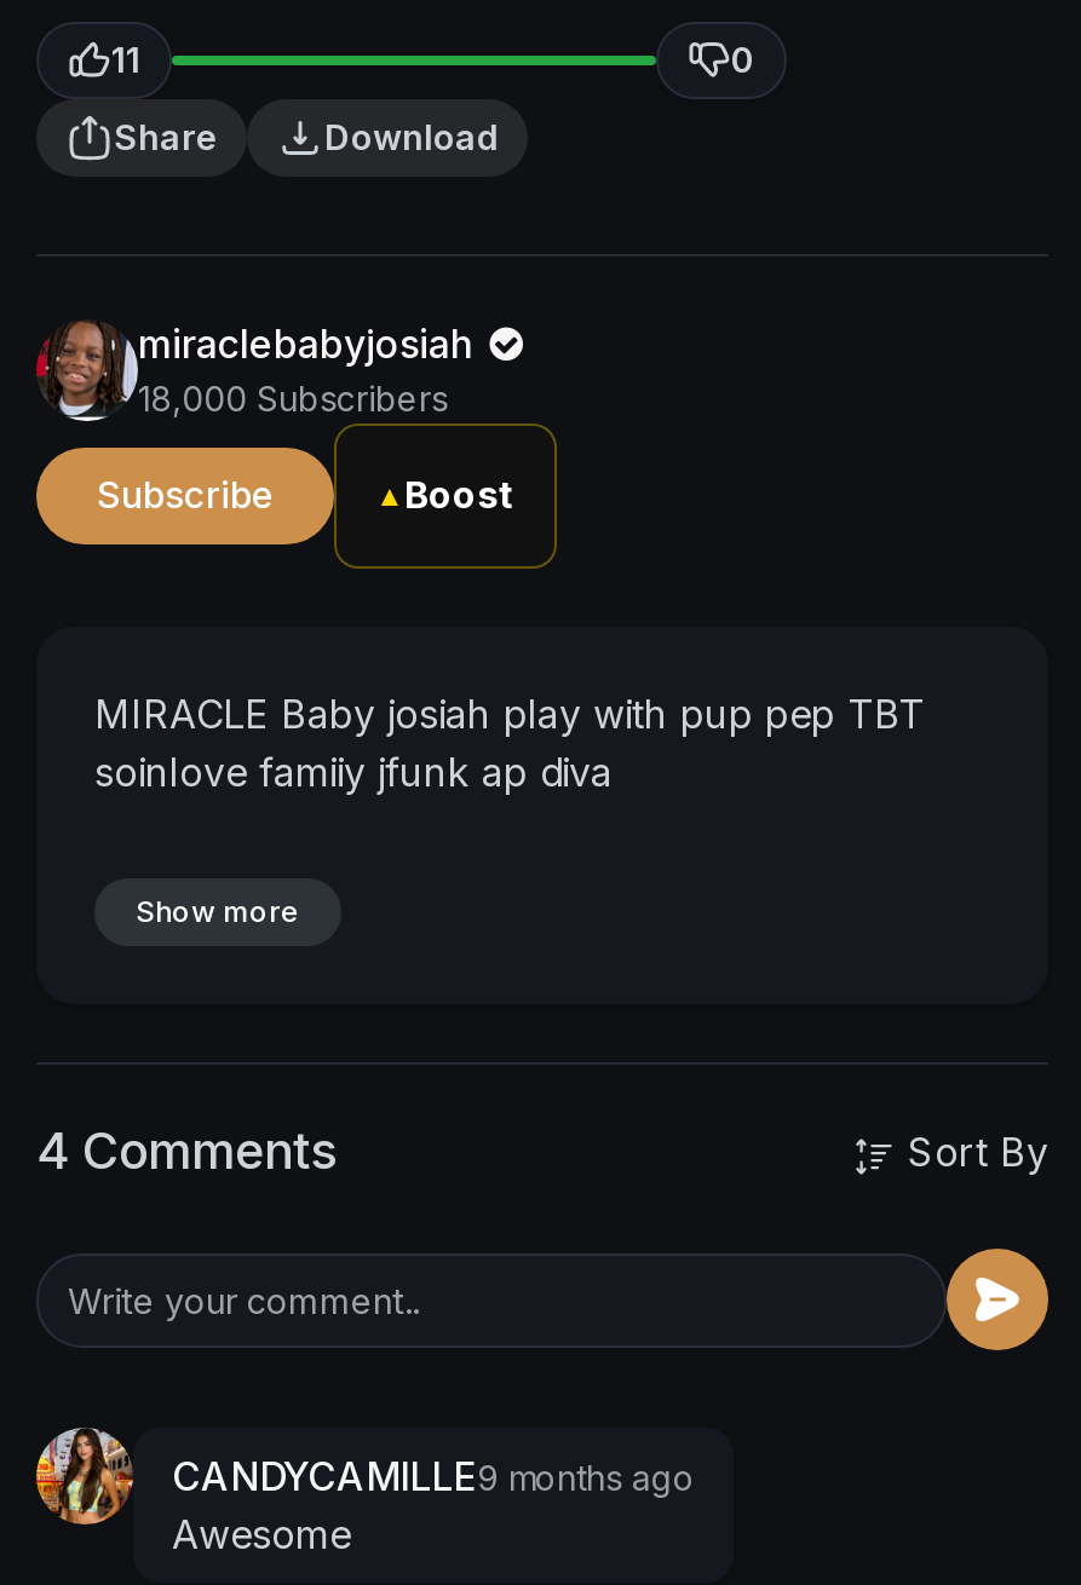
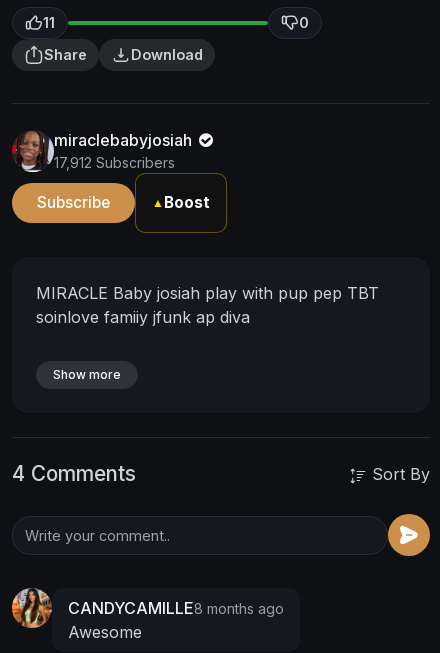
- 18,000 Subscribers
+ 17,912 Subscribers

- CANDYCAMILLE9 months ago
+ CANDYCAMILLE8 months ago
